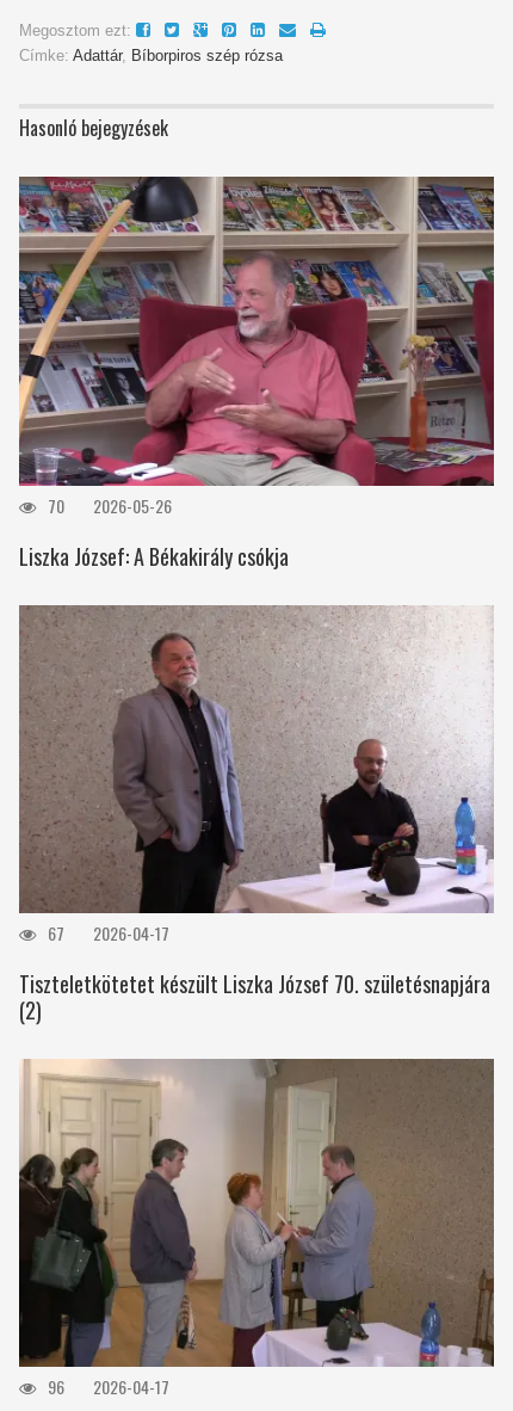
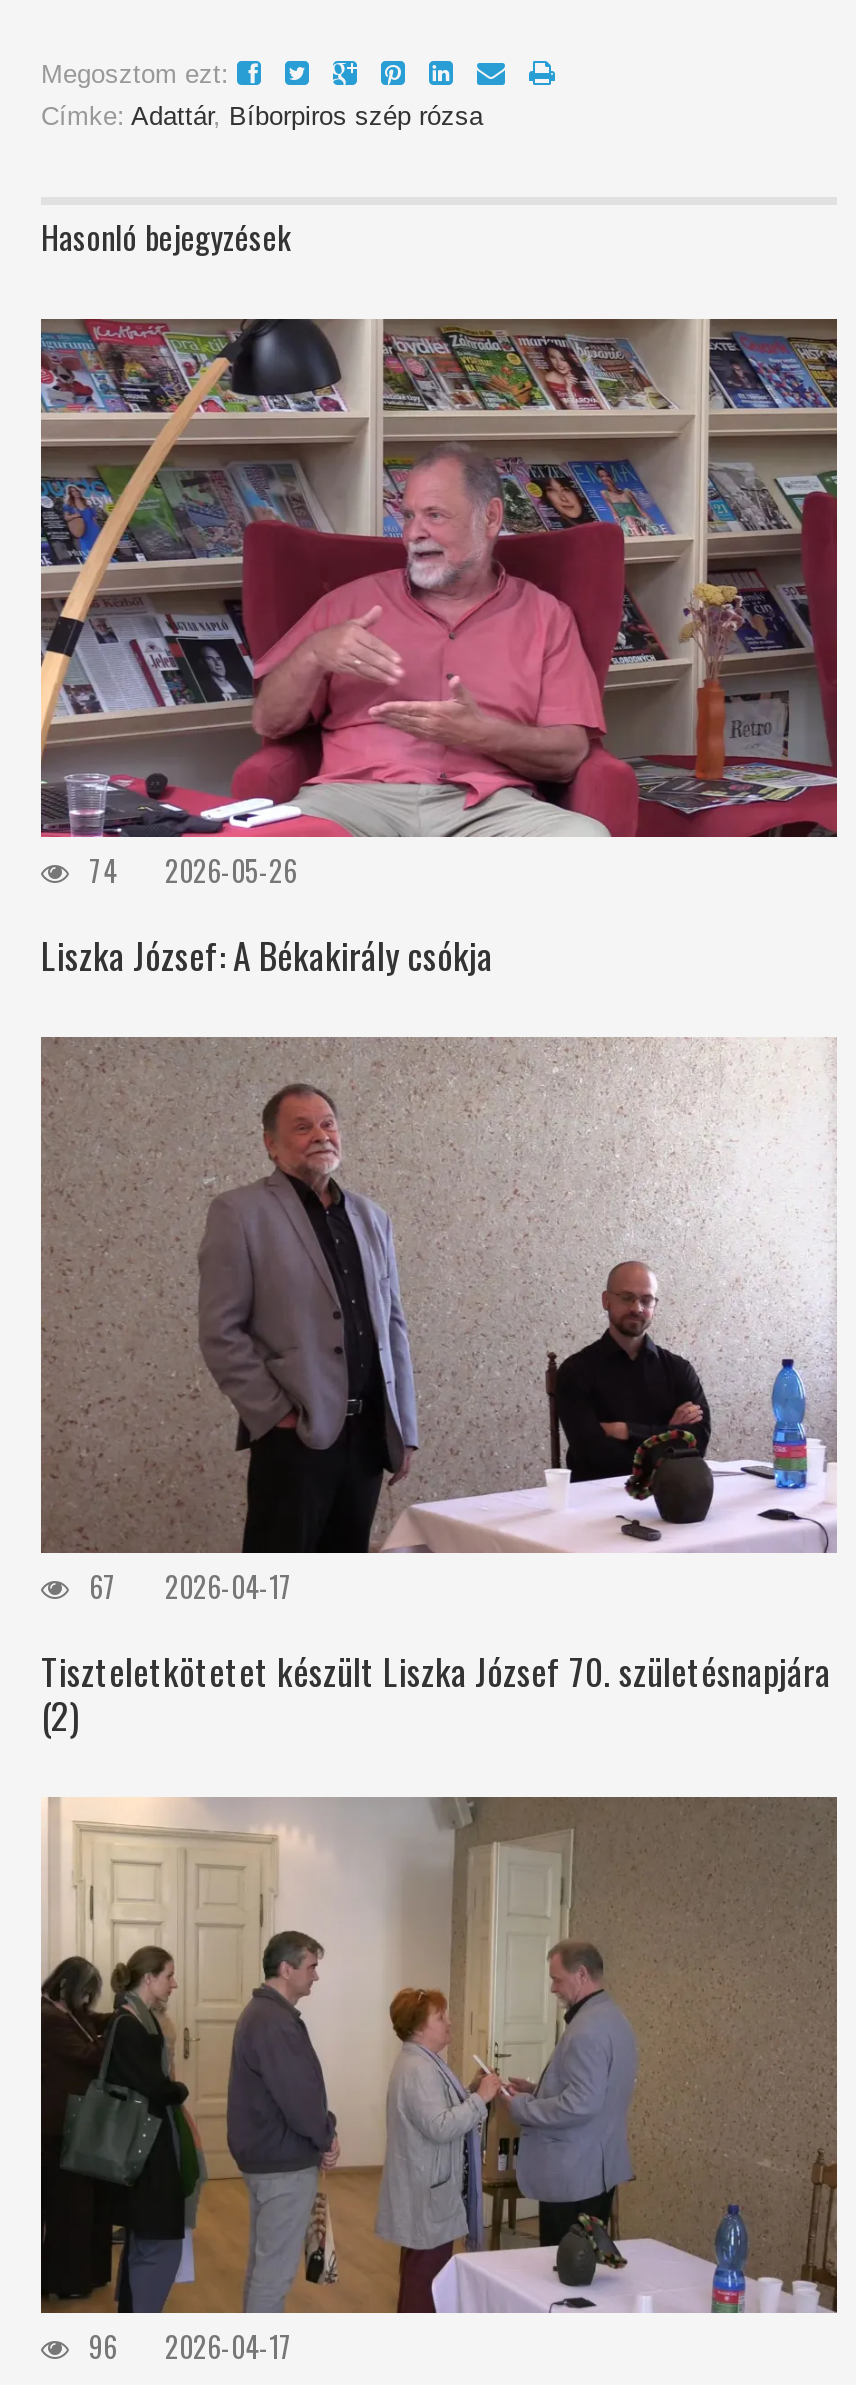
- 70 2026-05-26
+ 74 2026-05-26
